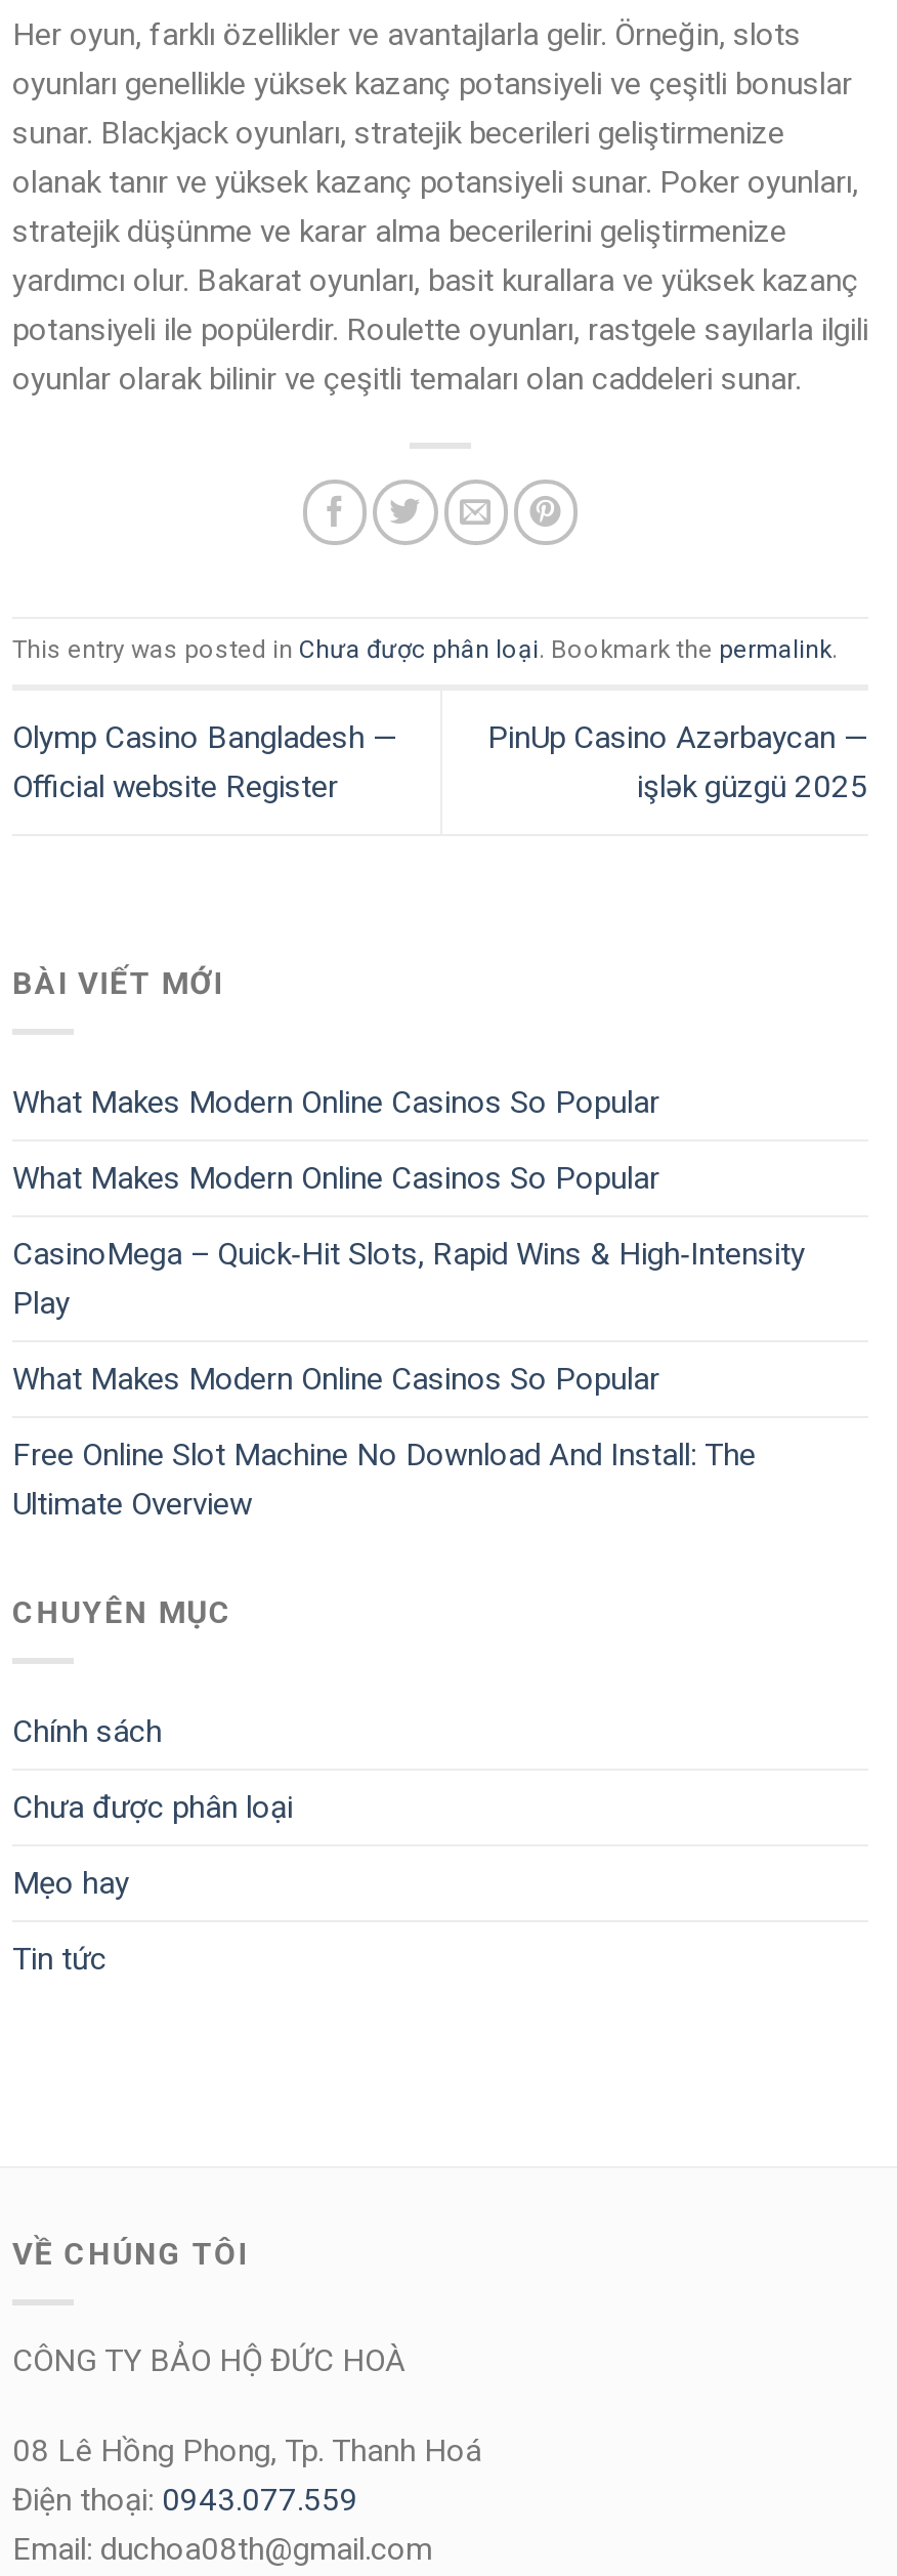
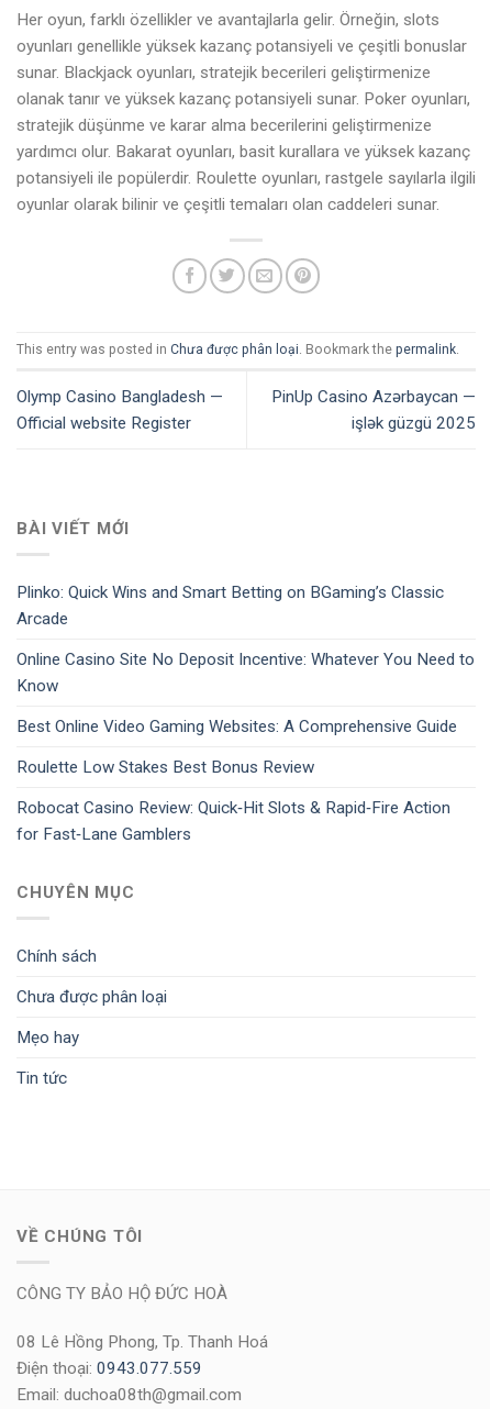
- What Makes Modern Online Casinos So Popular
+ Plinko: Quick Wins and Smart Betting on BGaming’s Classic
+ Arcade

- What Makes Modern Online Casinos So Popular
+ Online Casino Site No Deposit Incentive: Whatever You Need to
+ Know

- CasinoMega – Quick‑Hit Slots, Rapid Wins & High‑Intensity
- Play
+ Best Online Video Gaming Websites: A Comprehensive Guide

- What Makes Modern Online Casinos So Popular
+ Roulette Low Stakes Best Bonus Review

- Free Online Slot Machine No Download And Install: The
- Ultimate Overview
+ Robocat Casino Review: Quick‑Hit Slots & Rapid‑Fire Action
+ for Fast‑Lane Gamblers
